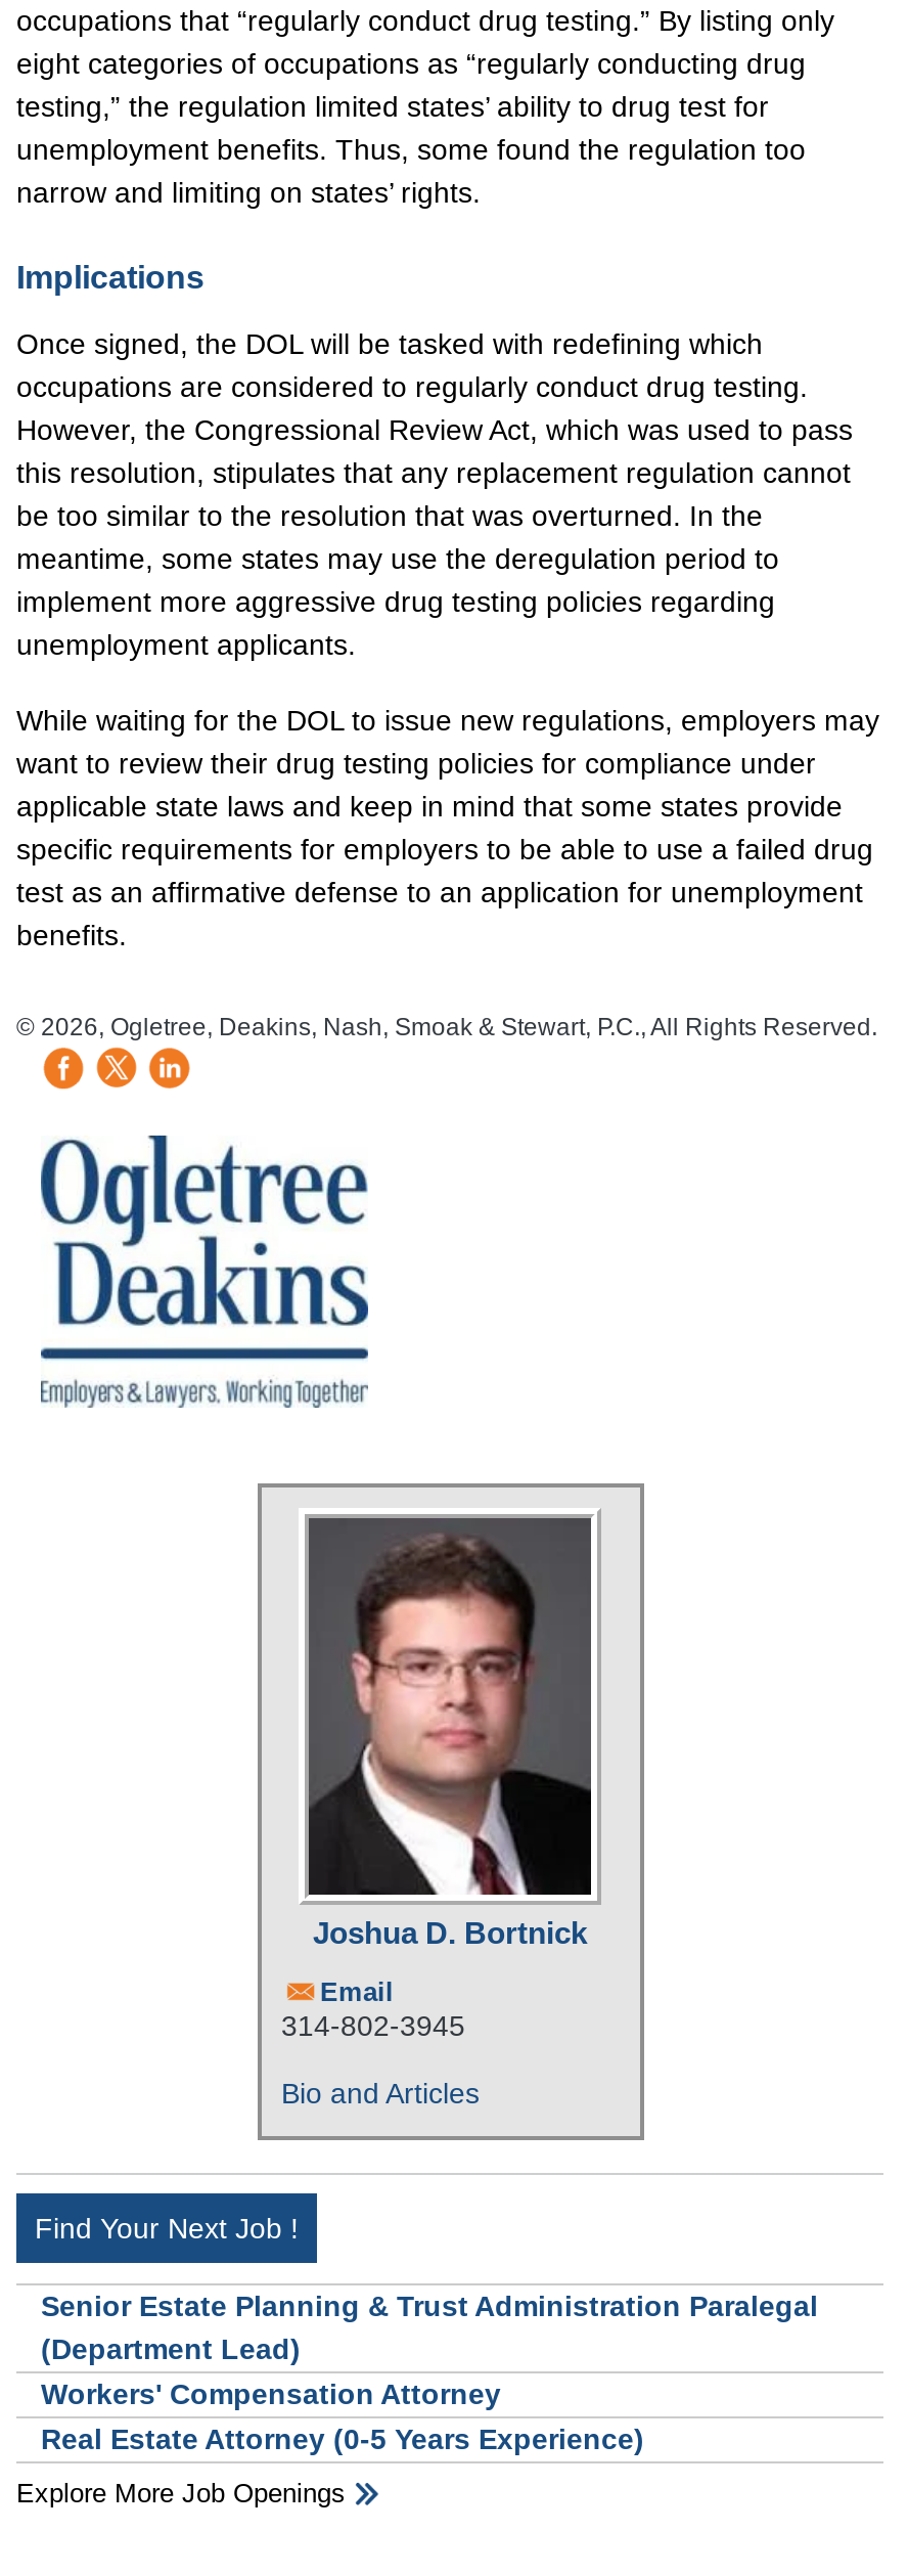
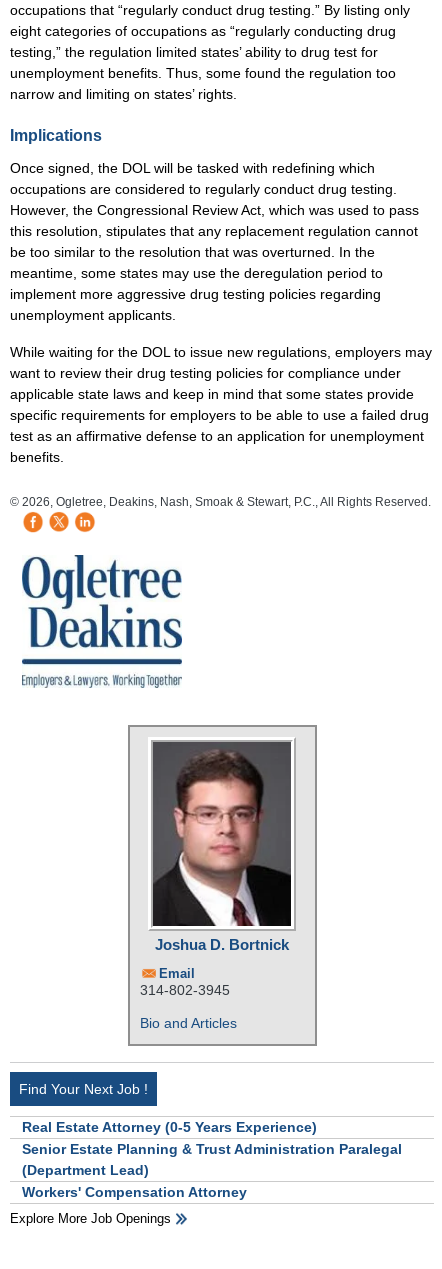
moved down: Senior Estate Planning & Trust Administration Paralegal | (Department Lead) | Workers' Compensation Attorney

moved up: Real Estate Attorney (0-5 Years Experience)
